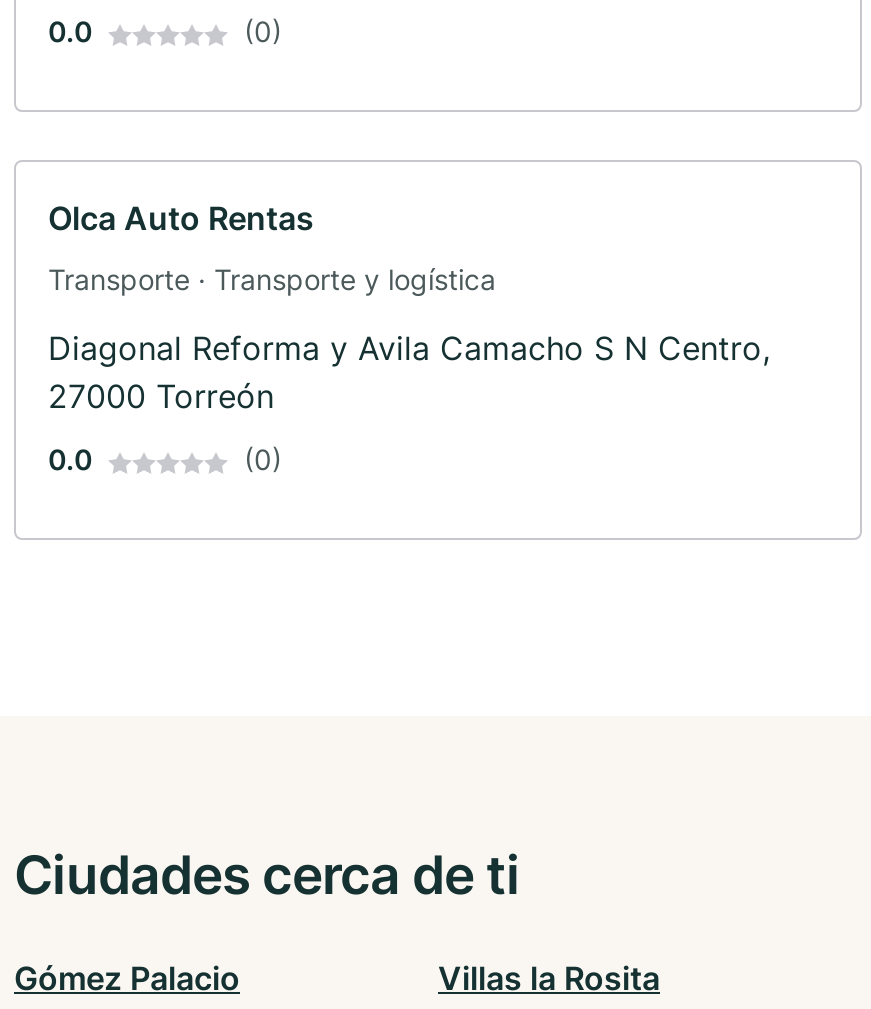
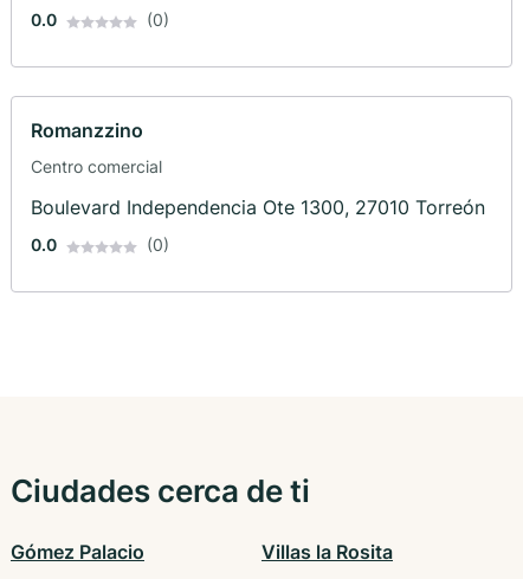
- Olca Auto Rentas
+ Romanzzino

- Transporte · Transporte y logística
+ Centro comercial

- Diagonal Reforma y Avila Camacho S N Centro,
- 27000 Torreón
+ Boulevard Independencia Ote 1300, 27010 Torreón
